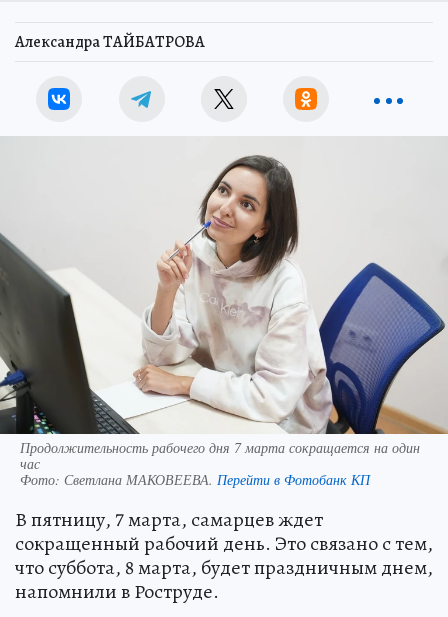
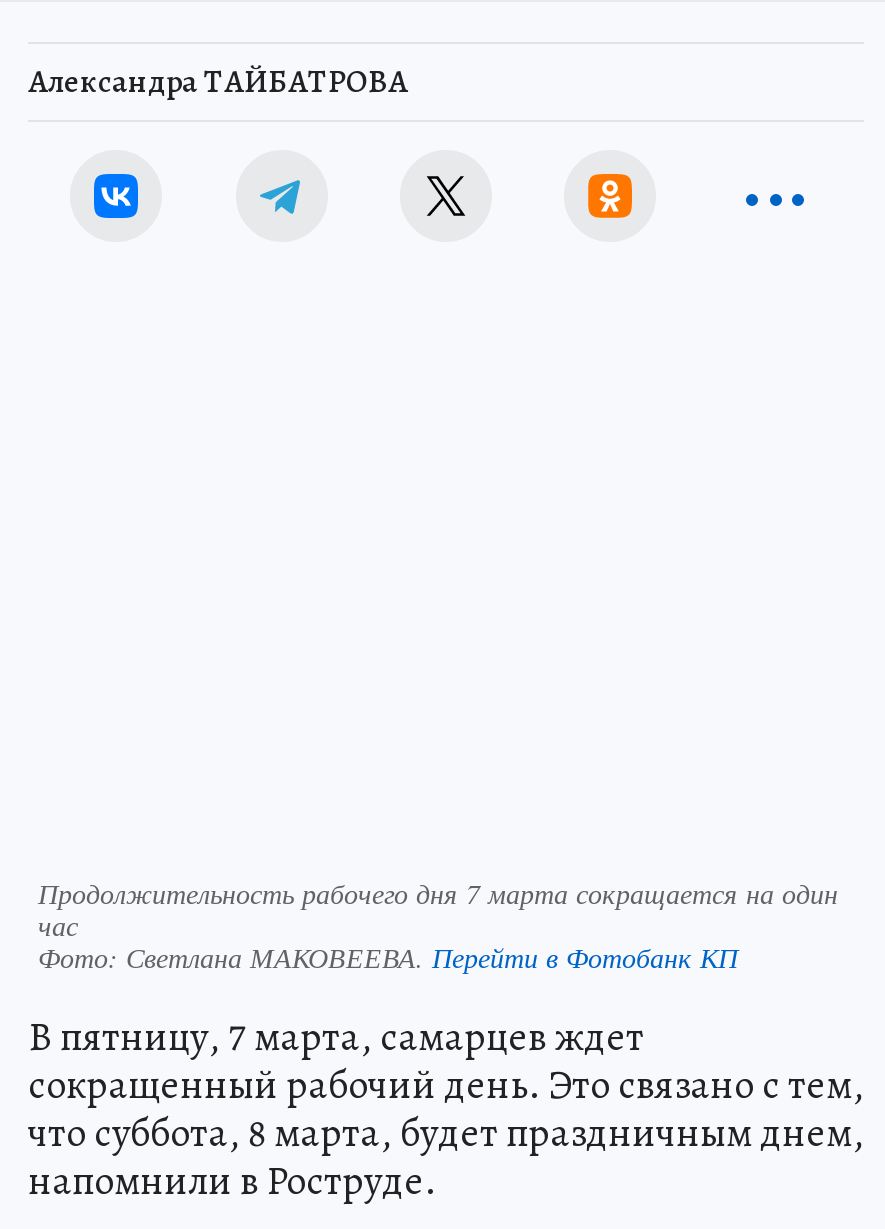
- [image]
